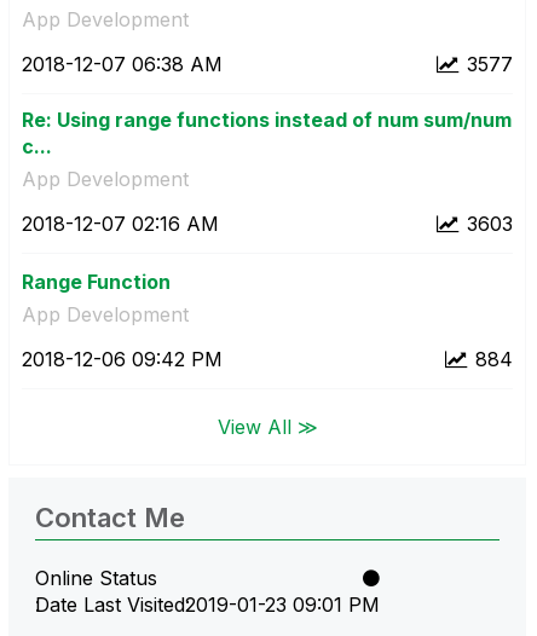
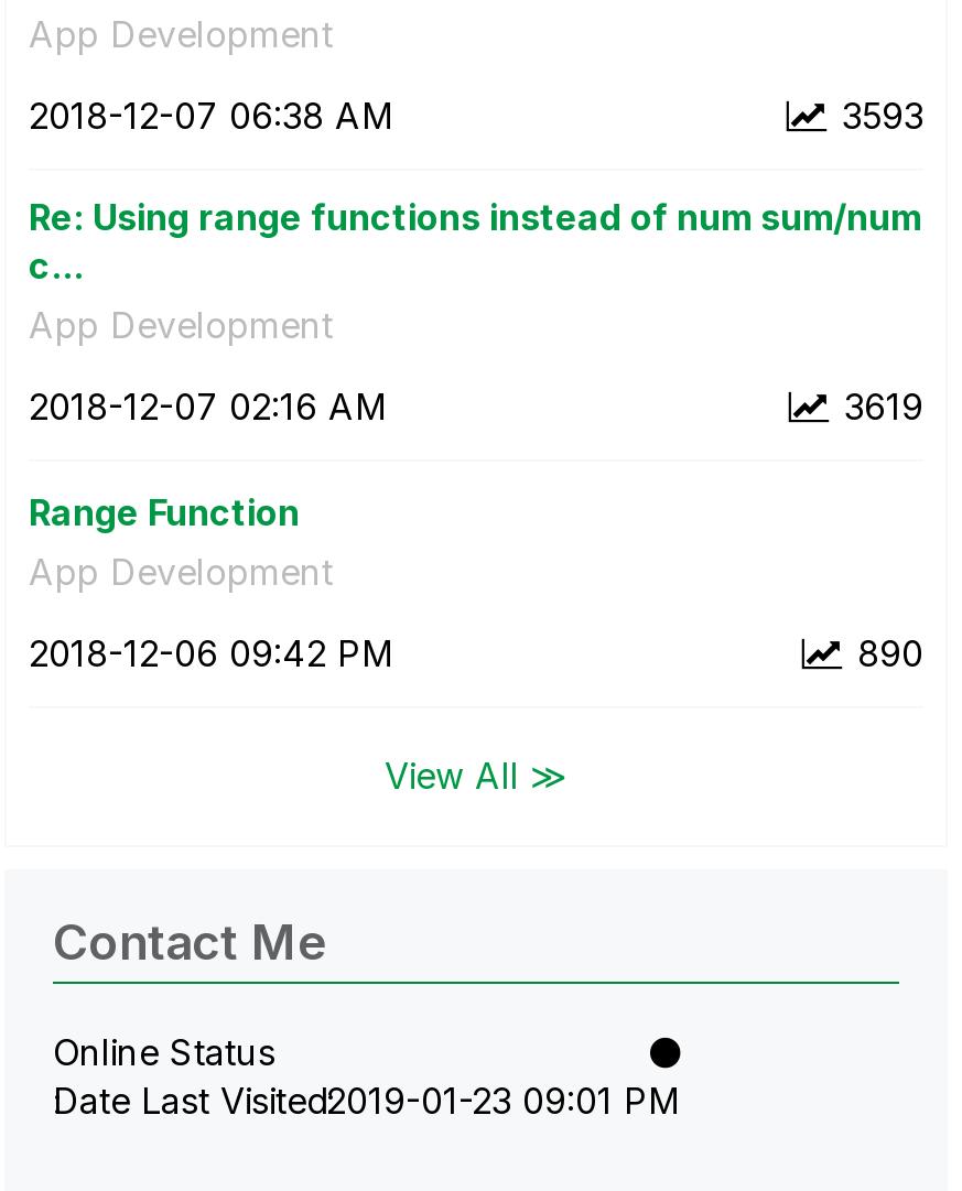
- 3577
+ 3593

- 3603
+ 3619

- 884
+ 890
